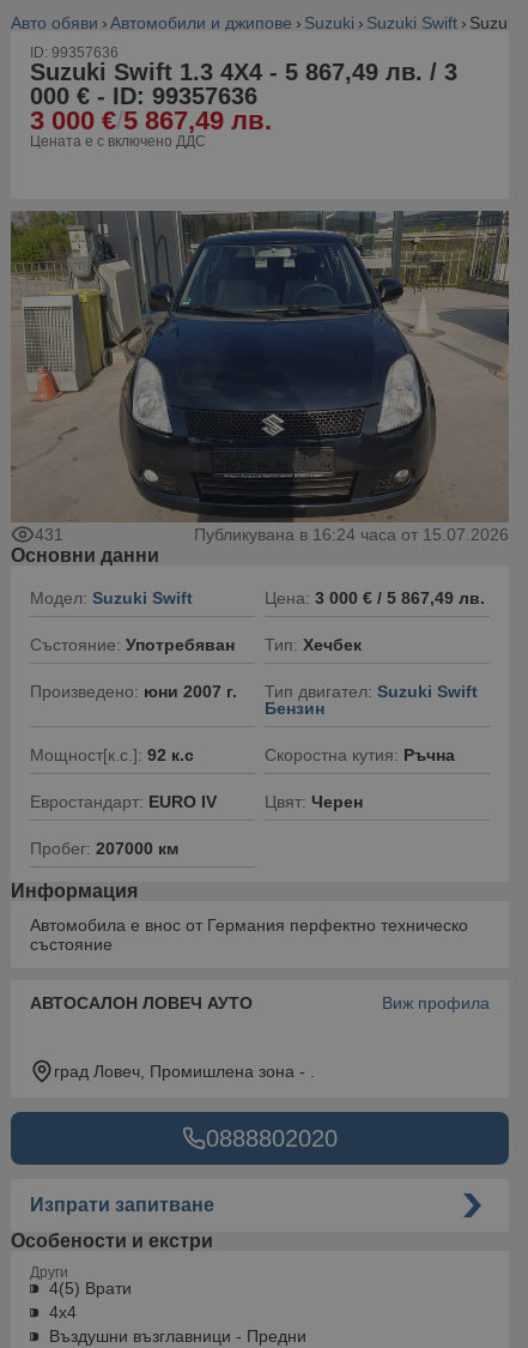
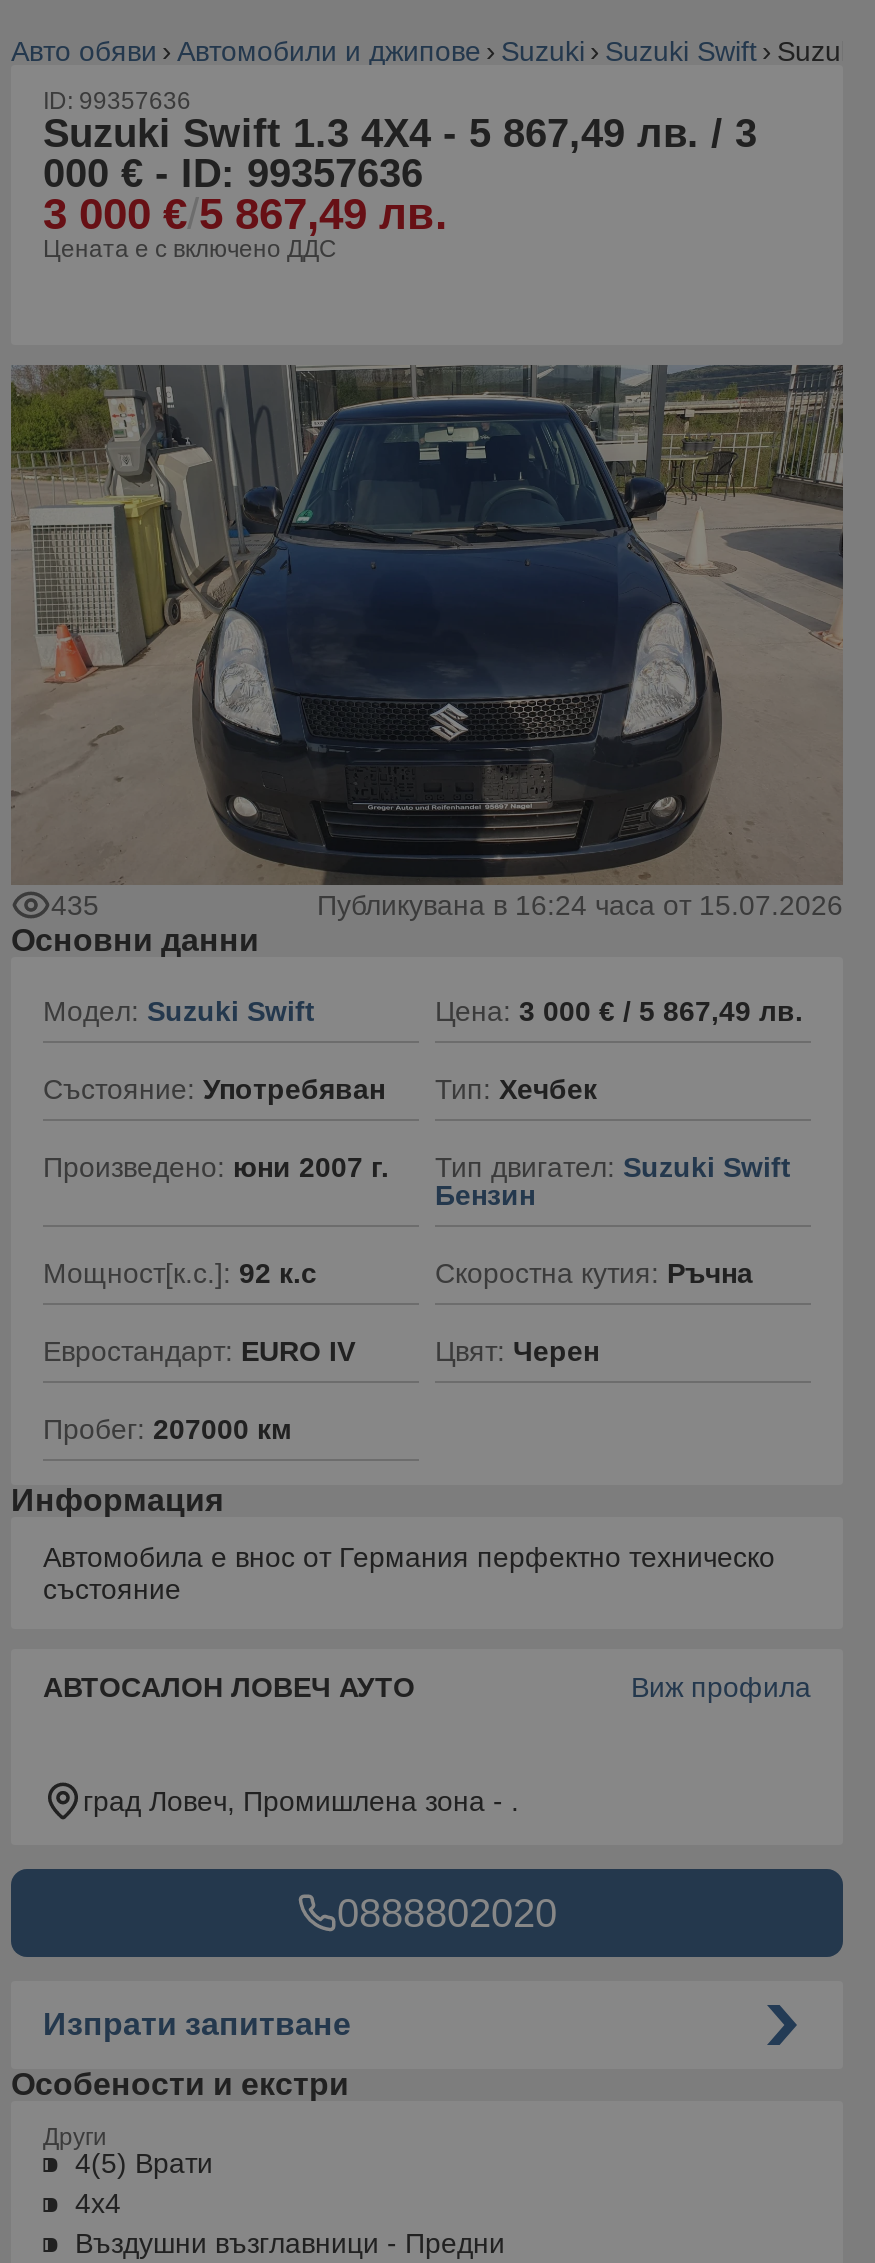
- 431
+ 435
